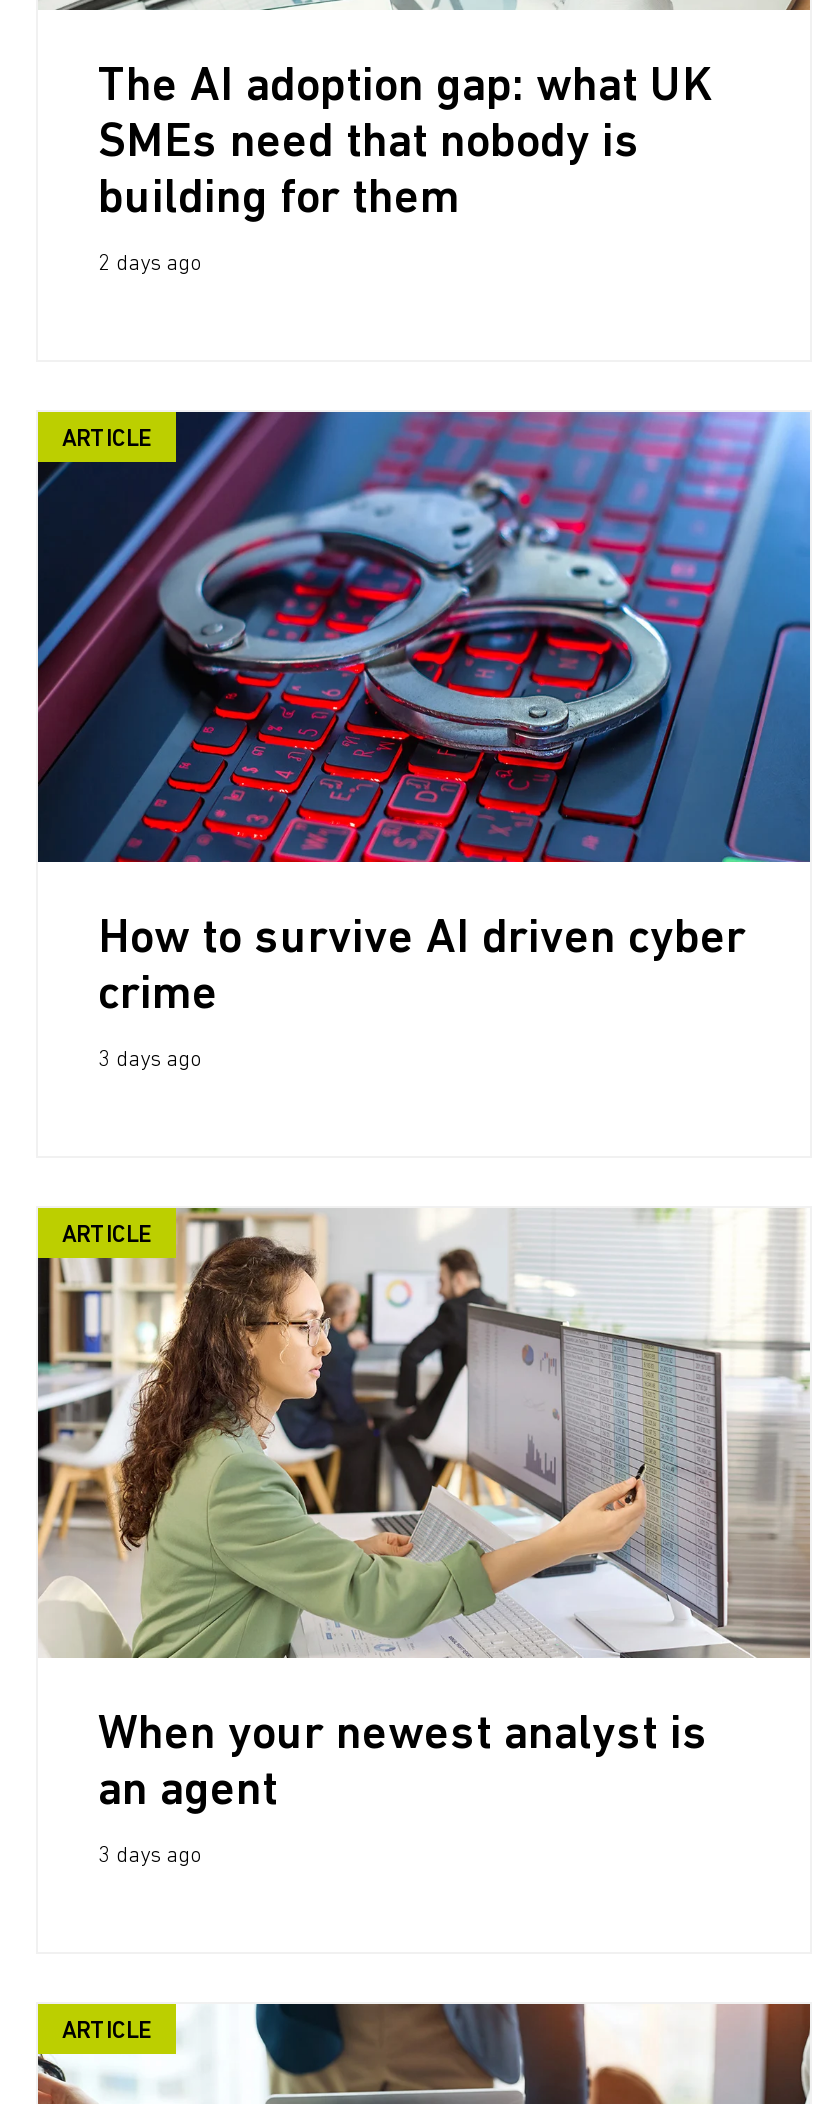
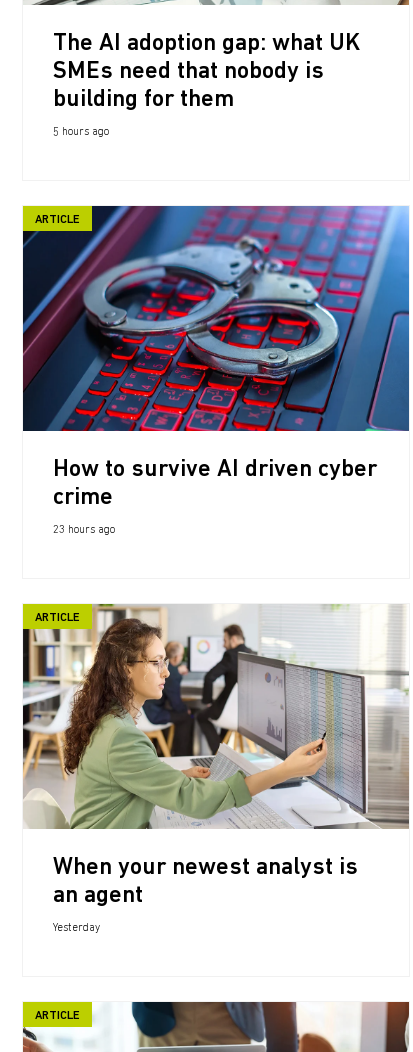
- 2 days ago
+ 5 hours ago

- 3 days ago
+ 23 hours ago

- 3 days ago
+ Yesterday
